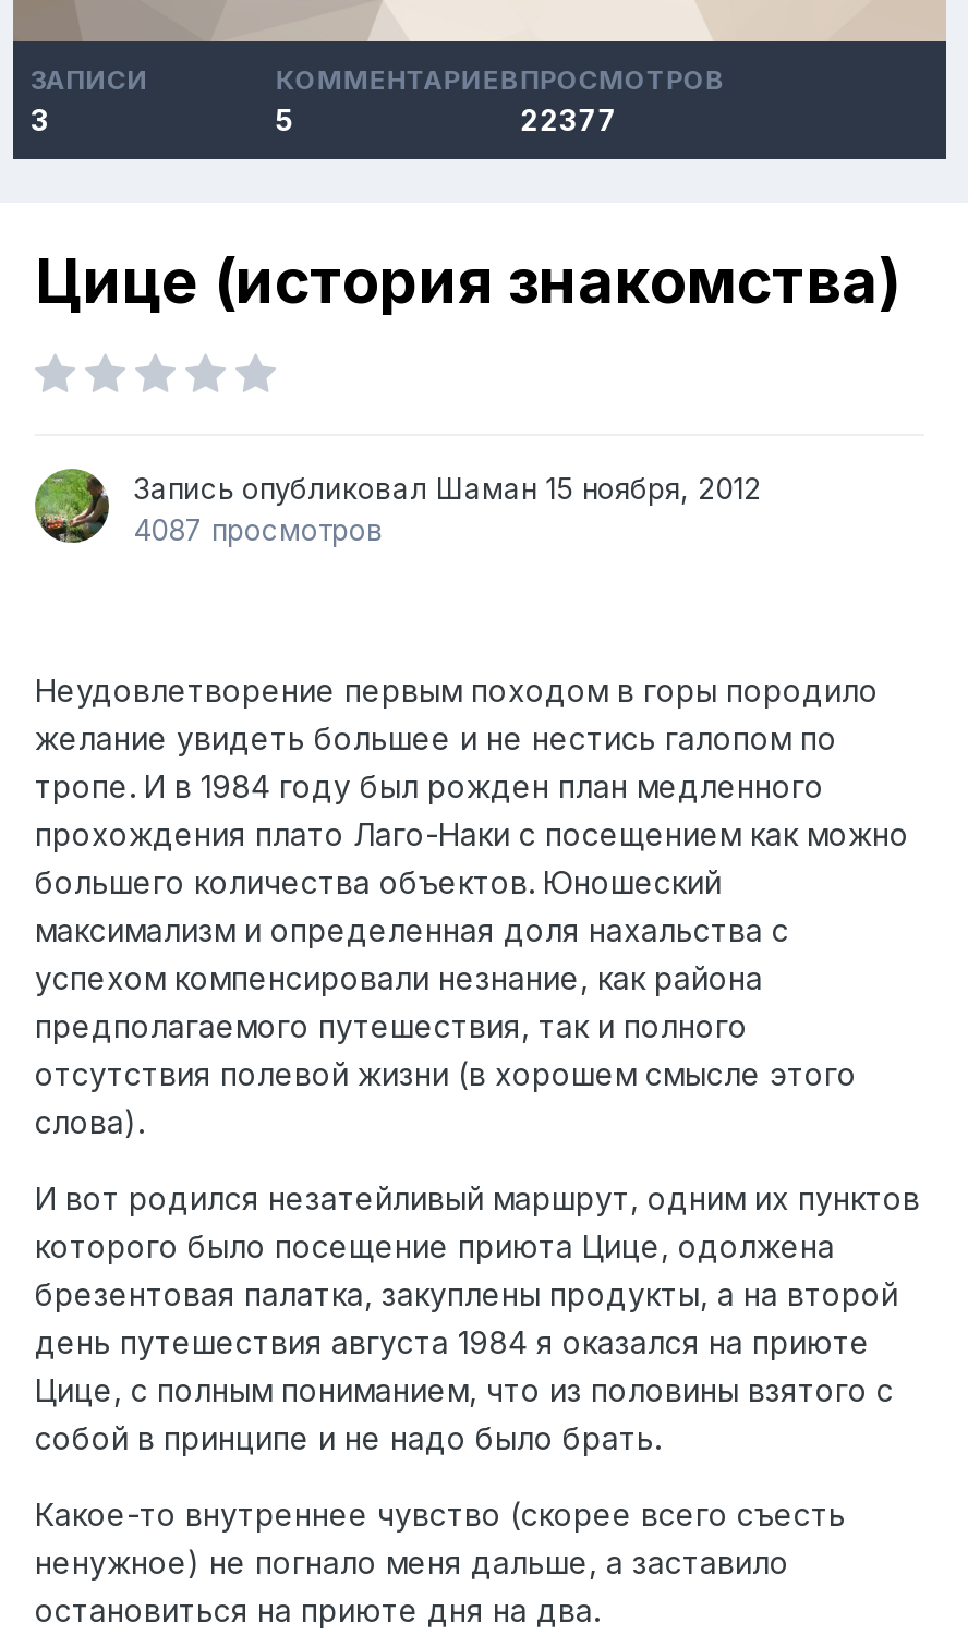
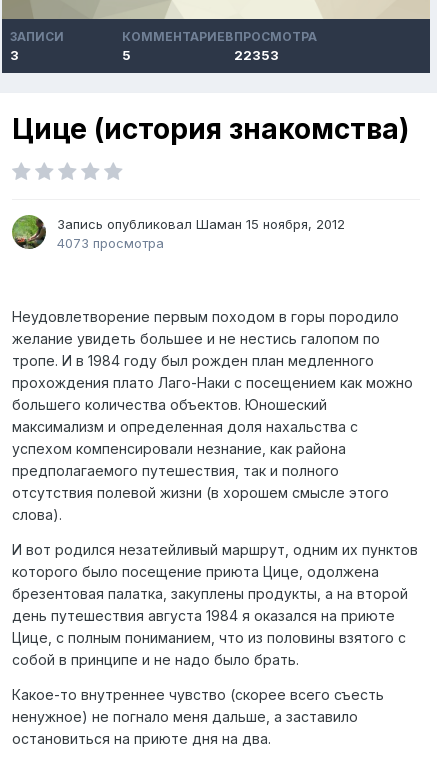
- ПРОСМОТРОВ
- 22377
+ ПРОСМОТРА
+ 22353

- 4087 просмотров
+ 4073 просмотра
